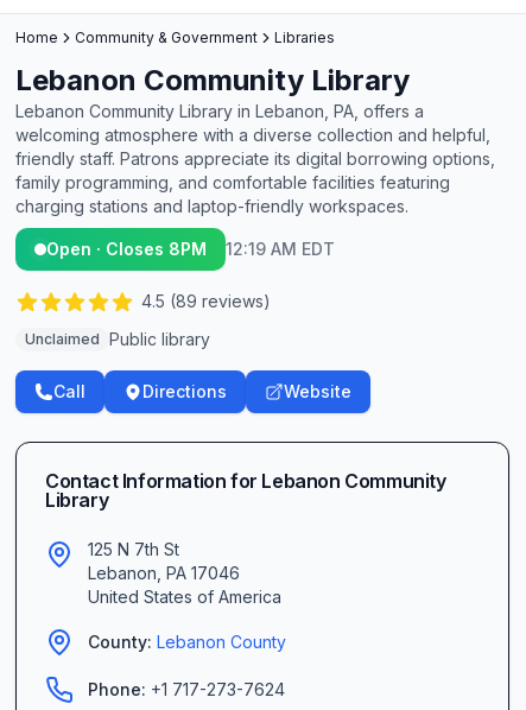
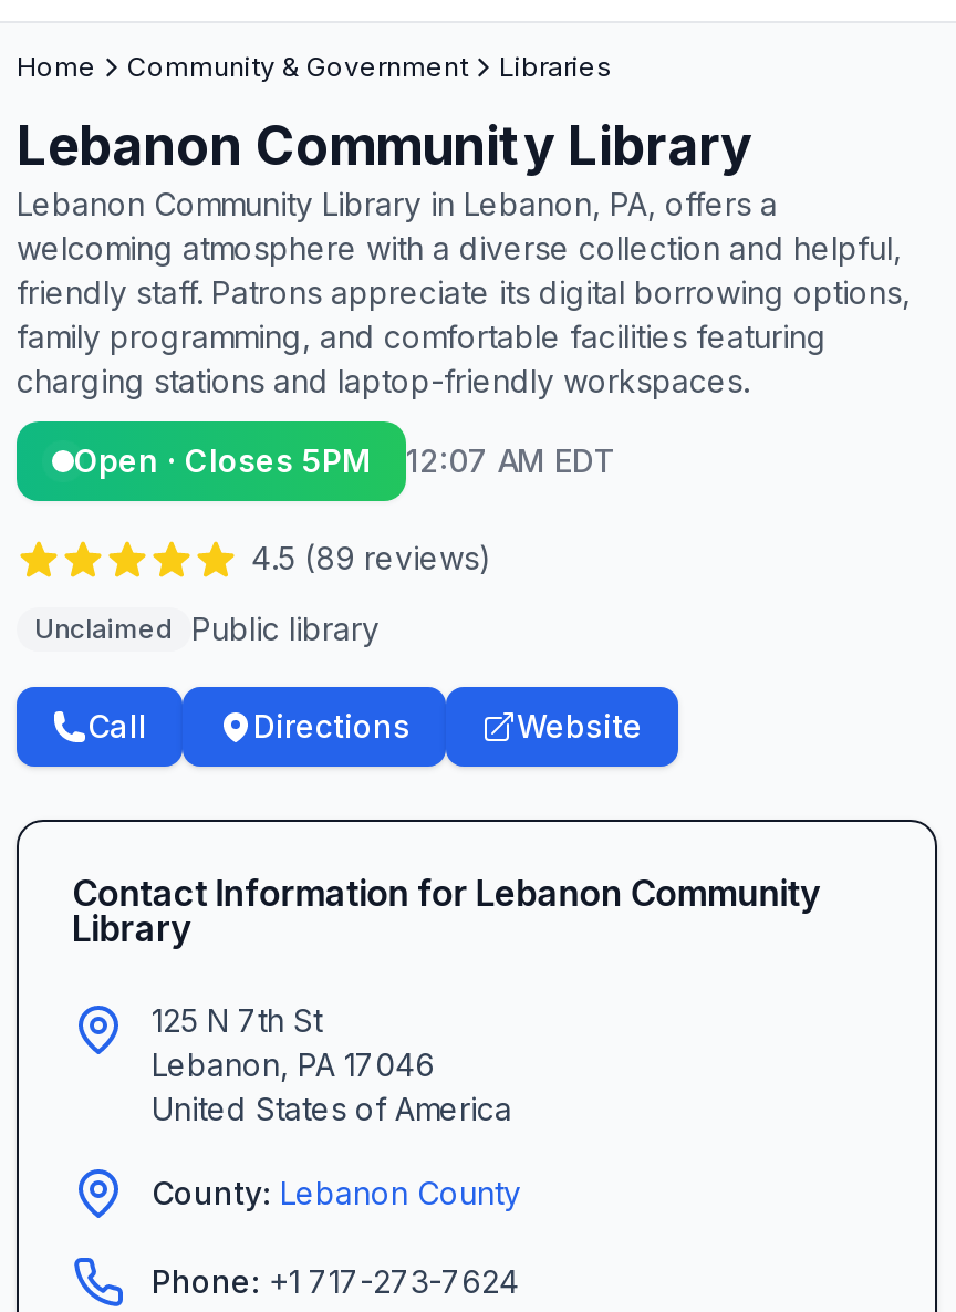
- Open · Closes 8PM
+ Open · Closes 5PM

- 12:19 AM EDT
+ 12:07 AM EDT
